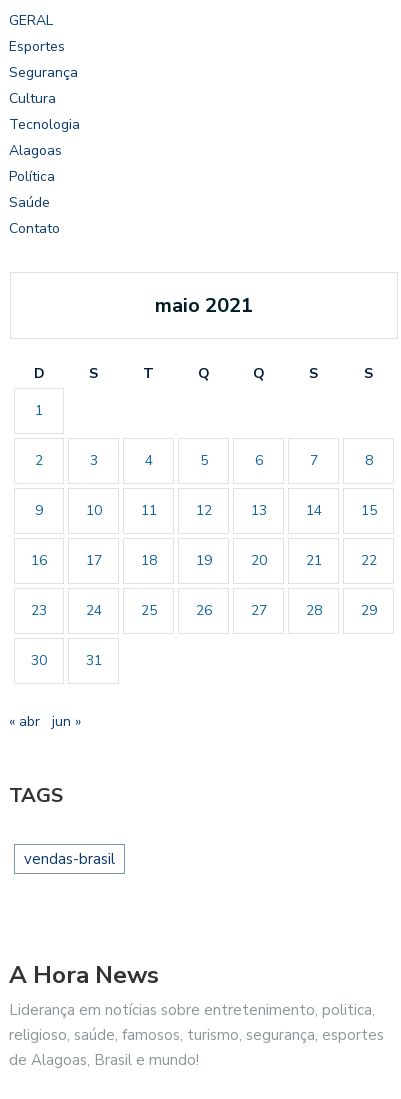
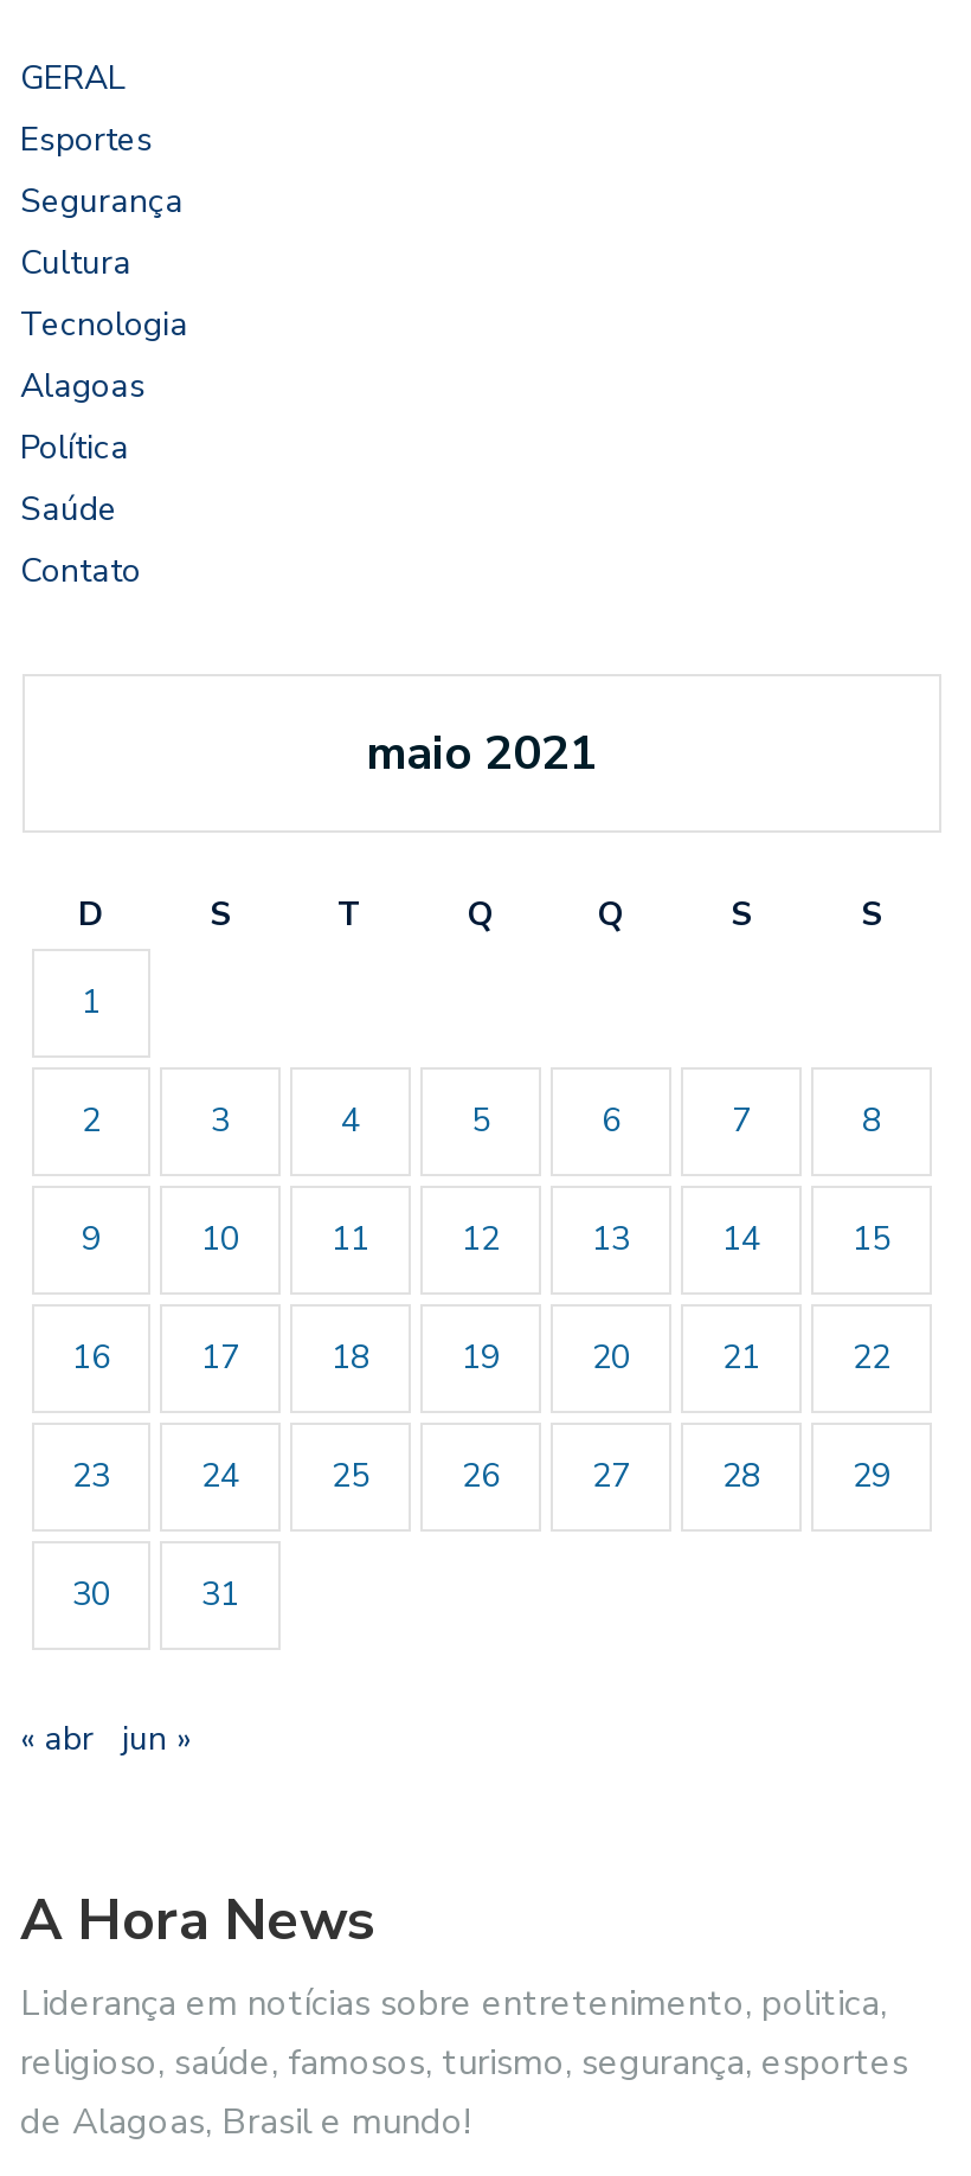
- TAGS
- vendas-brasil
